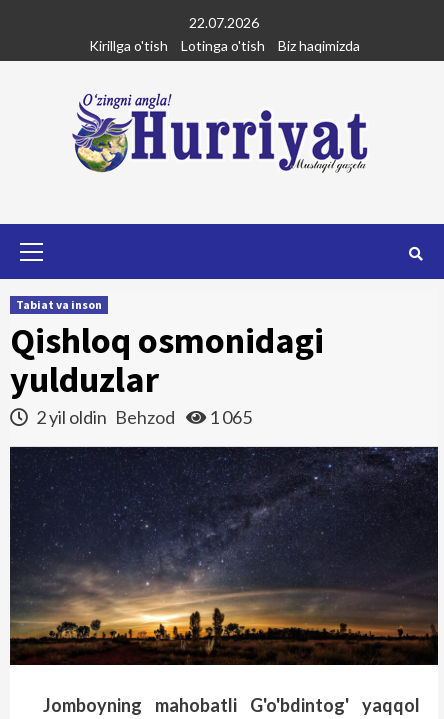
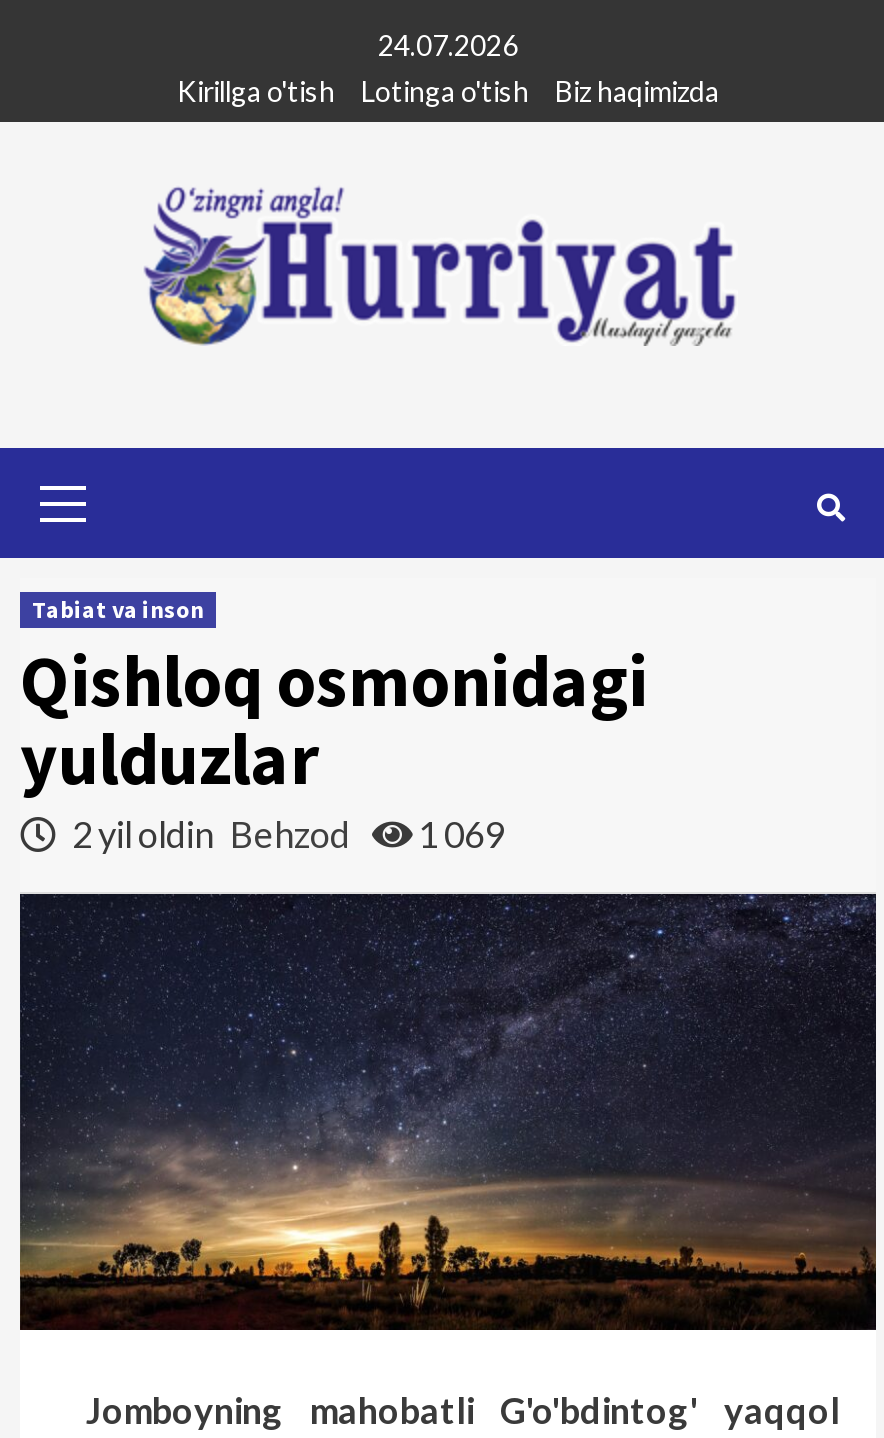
- 22.07.2026
+ 24.07.2026

- 2 yil oldin Behzod 1 065
+ 2 yil oldin Behzod 1 069
